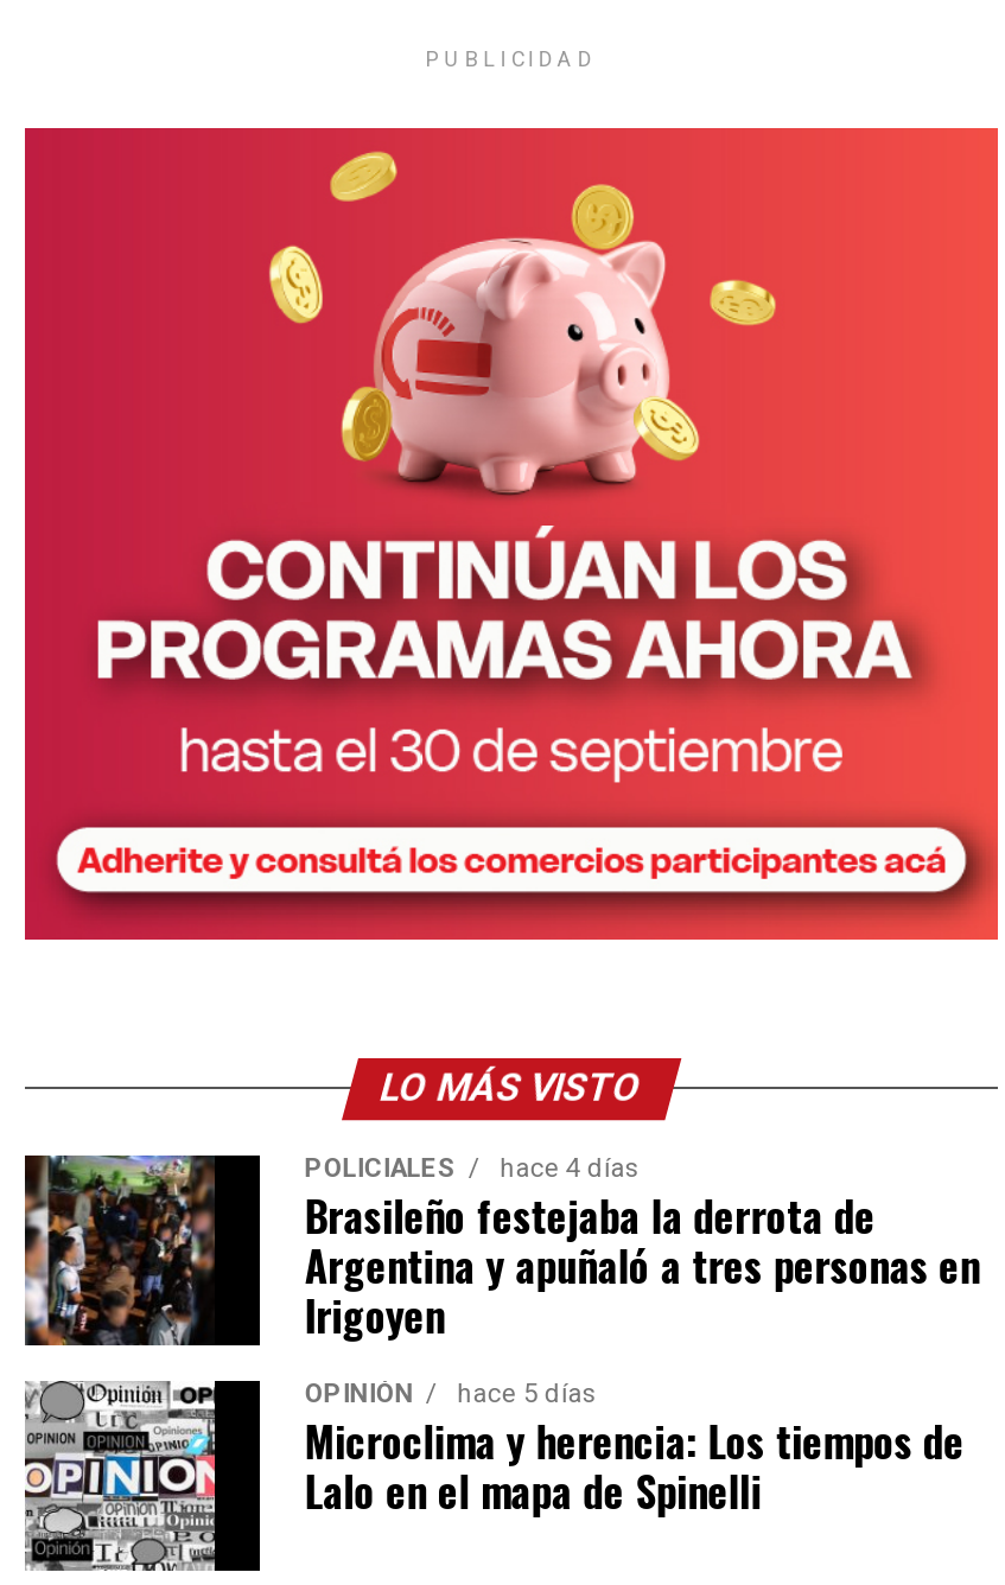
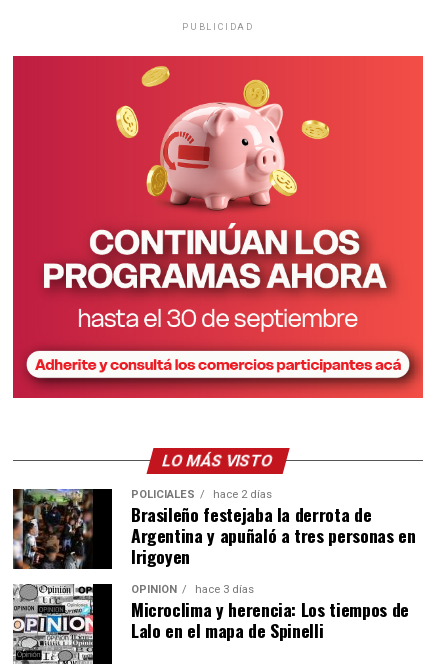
- POLICIALES hace 4 días
+ POLICIALES hace 2 días

- OPINIÓN hace 5 días
+ OPINIÓN hace 3 días
